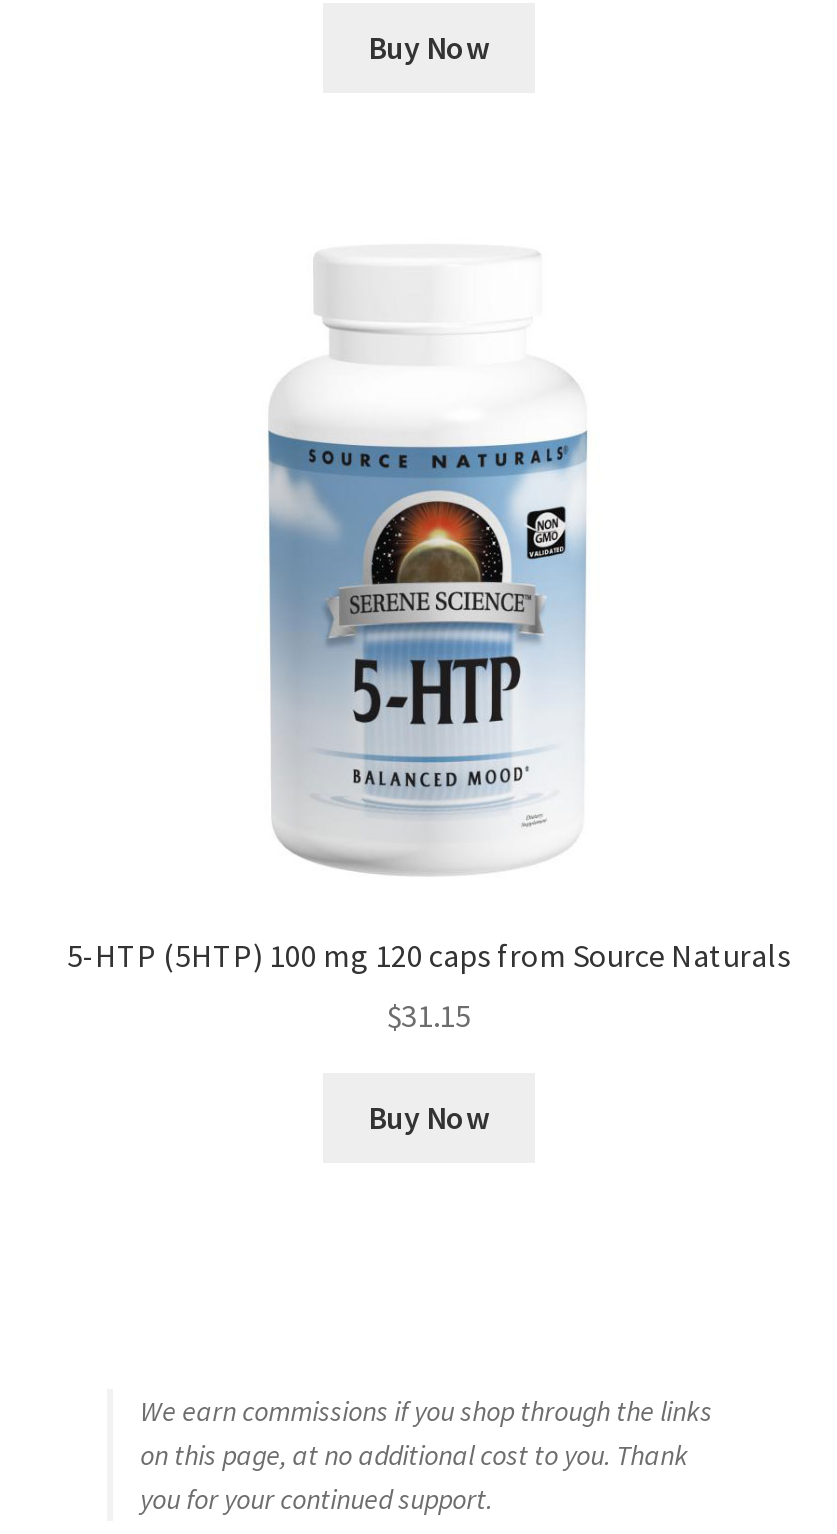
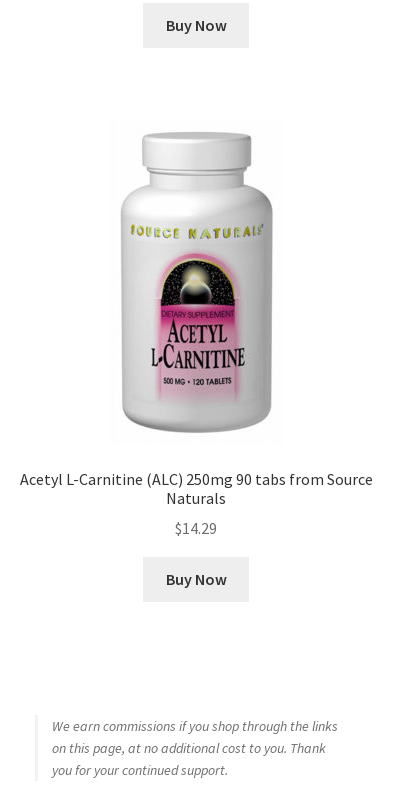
- [image]
- 5-HTP (5HTP) 100 mg 120 caps from Source Naturals
+ [image]
+ Acetyl L-Carnitine (ALC) 250mg 90 tabs from Source
+ Naturals

- $31.15
+ $14.29
